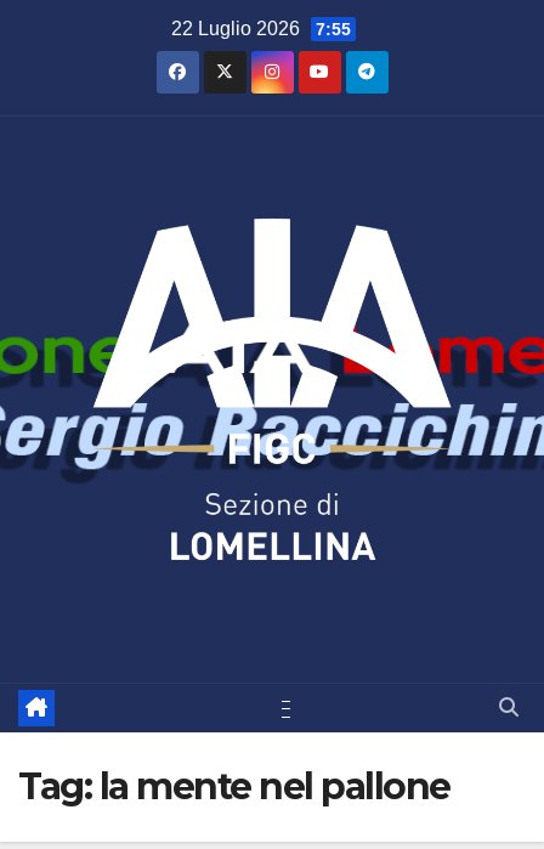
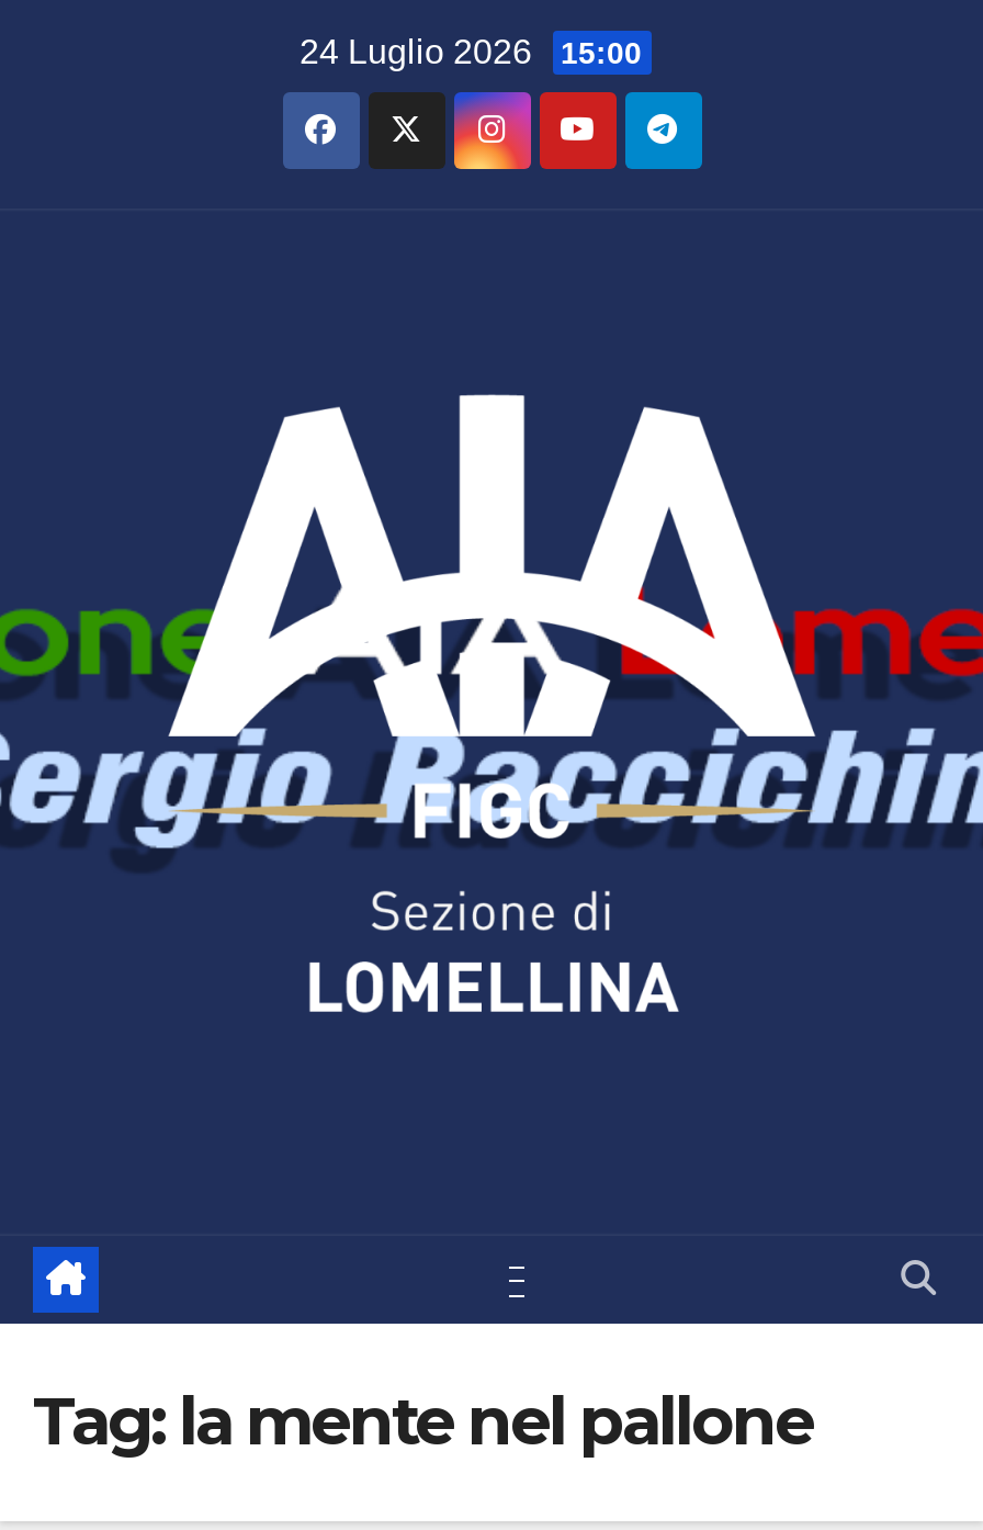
- 22 Luglio 2026 7:55
+ 24 Luglio 2026 15:00
